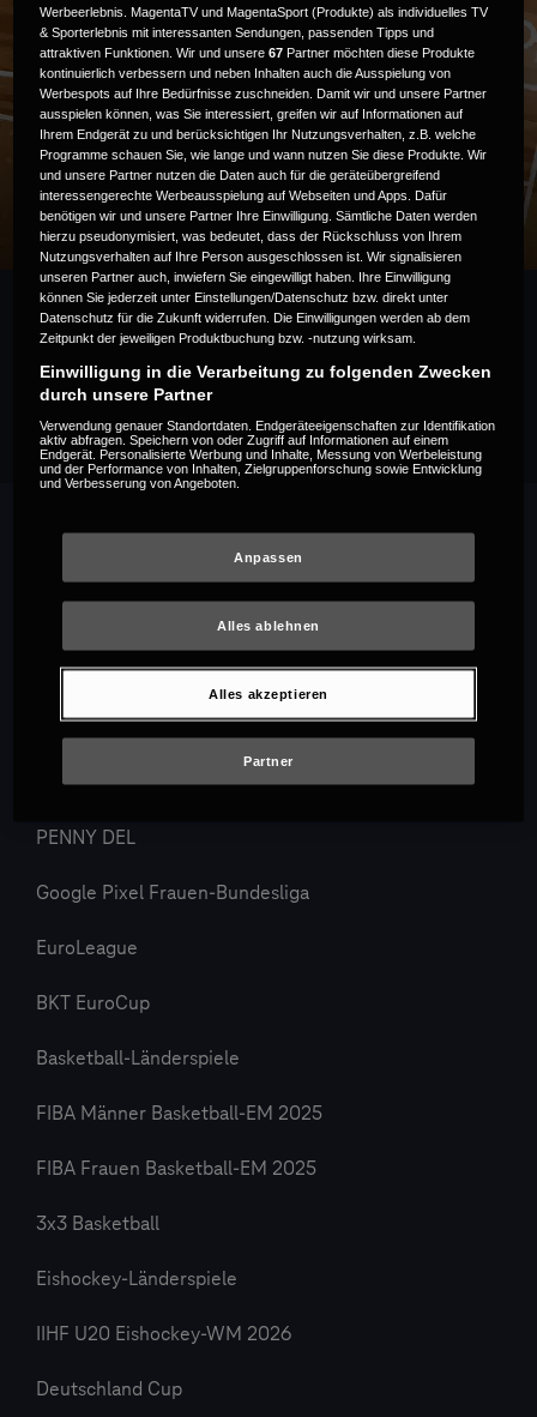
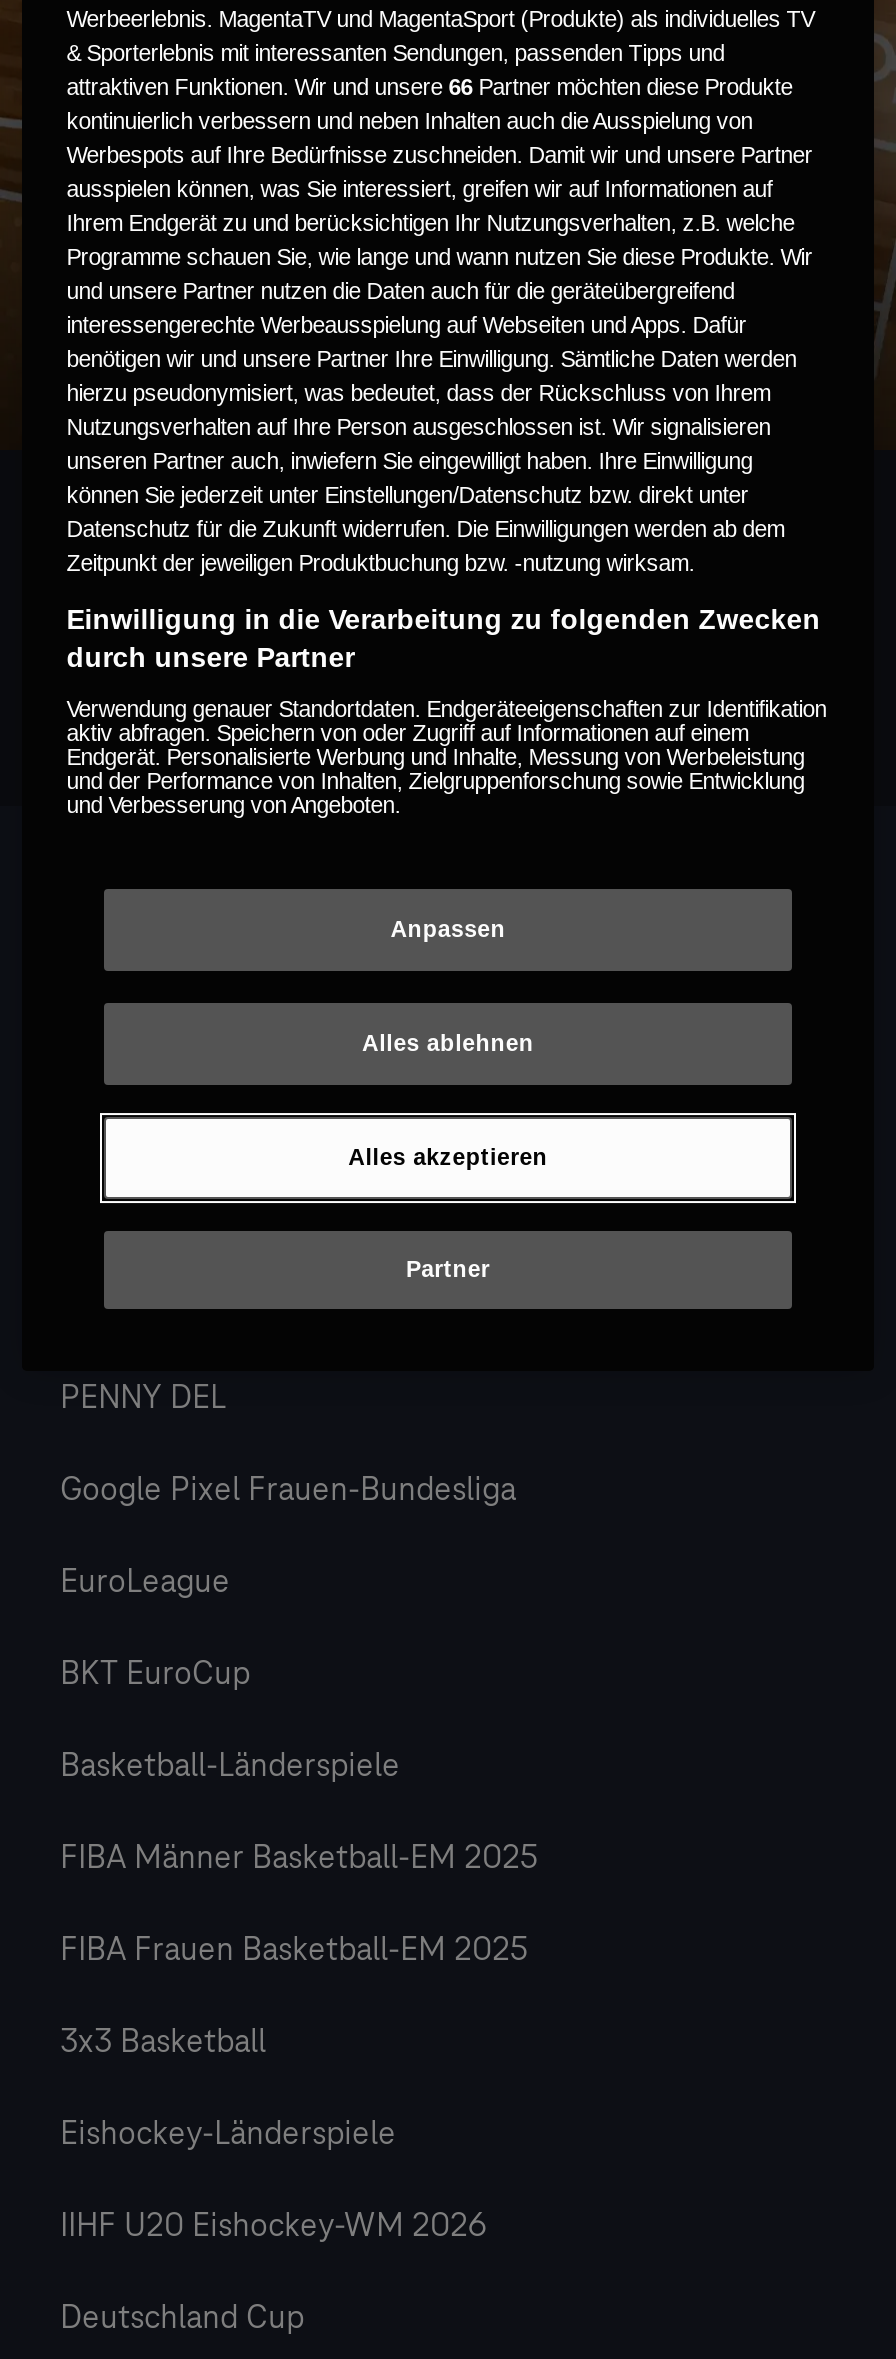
- attraktiven Funktionen. Wir und unsere 67 Partner möchten diese Produkte
+ attraktiven Funktionen. Wir und unsere 66 Partner möchten diese Produkte
